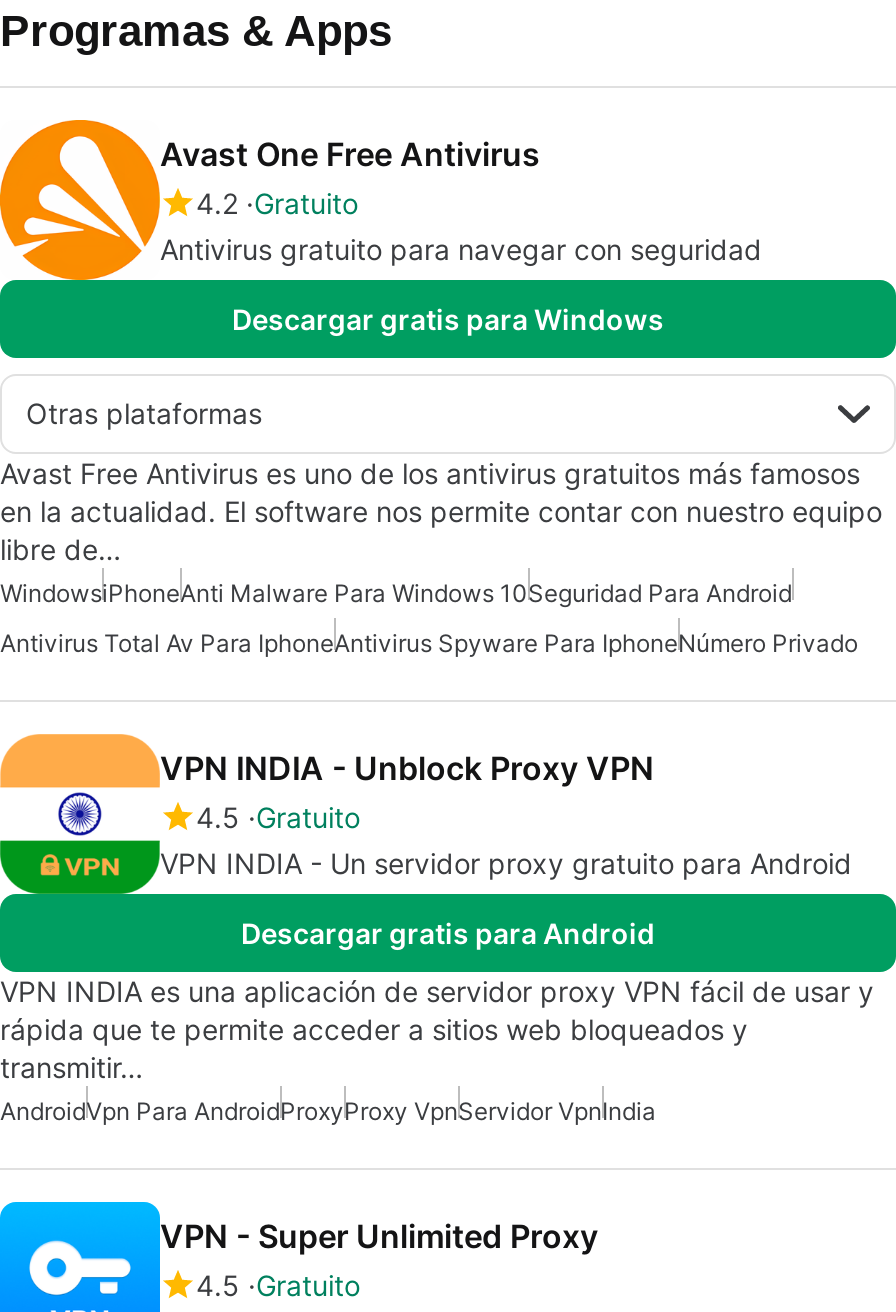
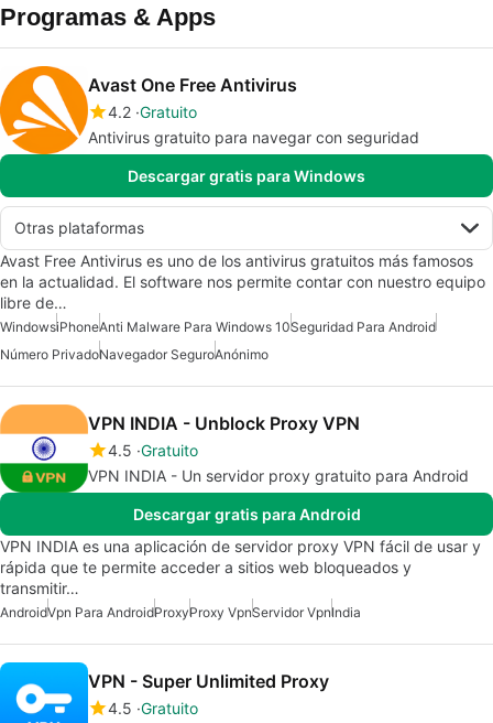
- Antivirus Total Av Para IphoneAntivirus Spyware Para IphoneNúmero Privado
+ Número PrivadoNavegador SeguroAnónimo
